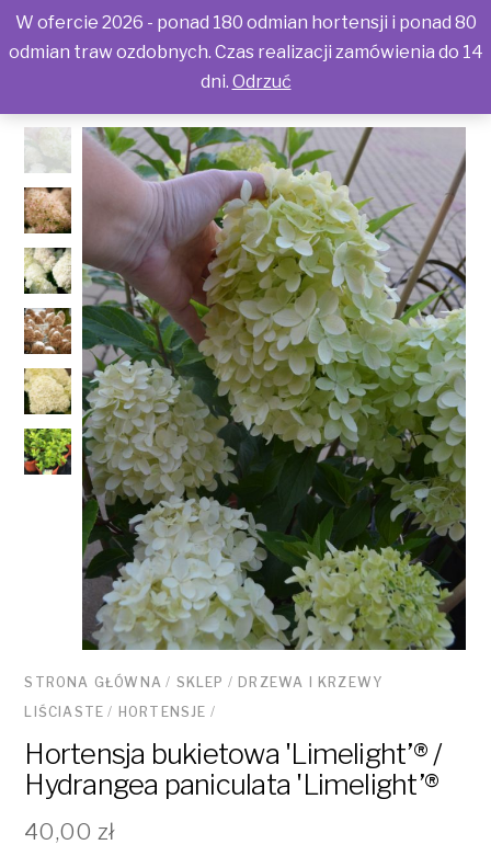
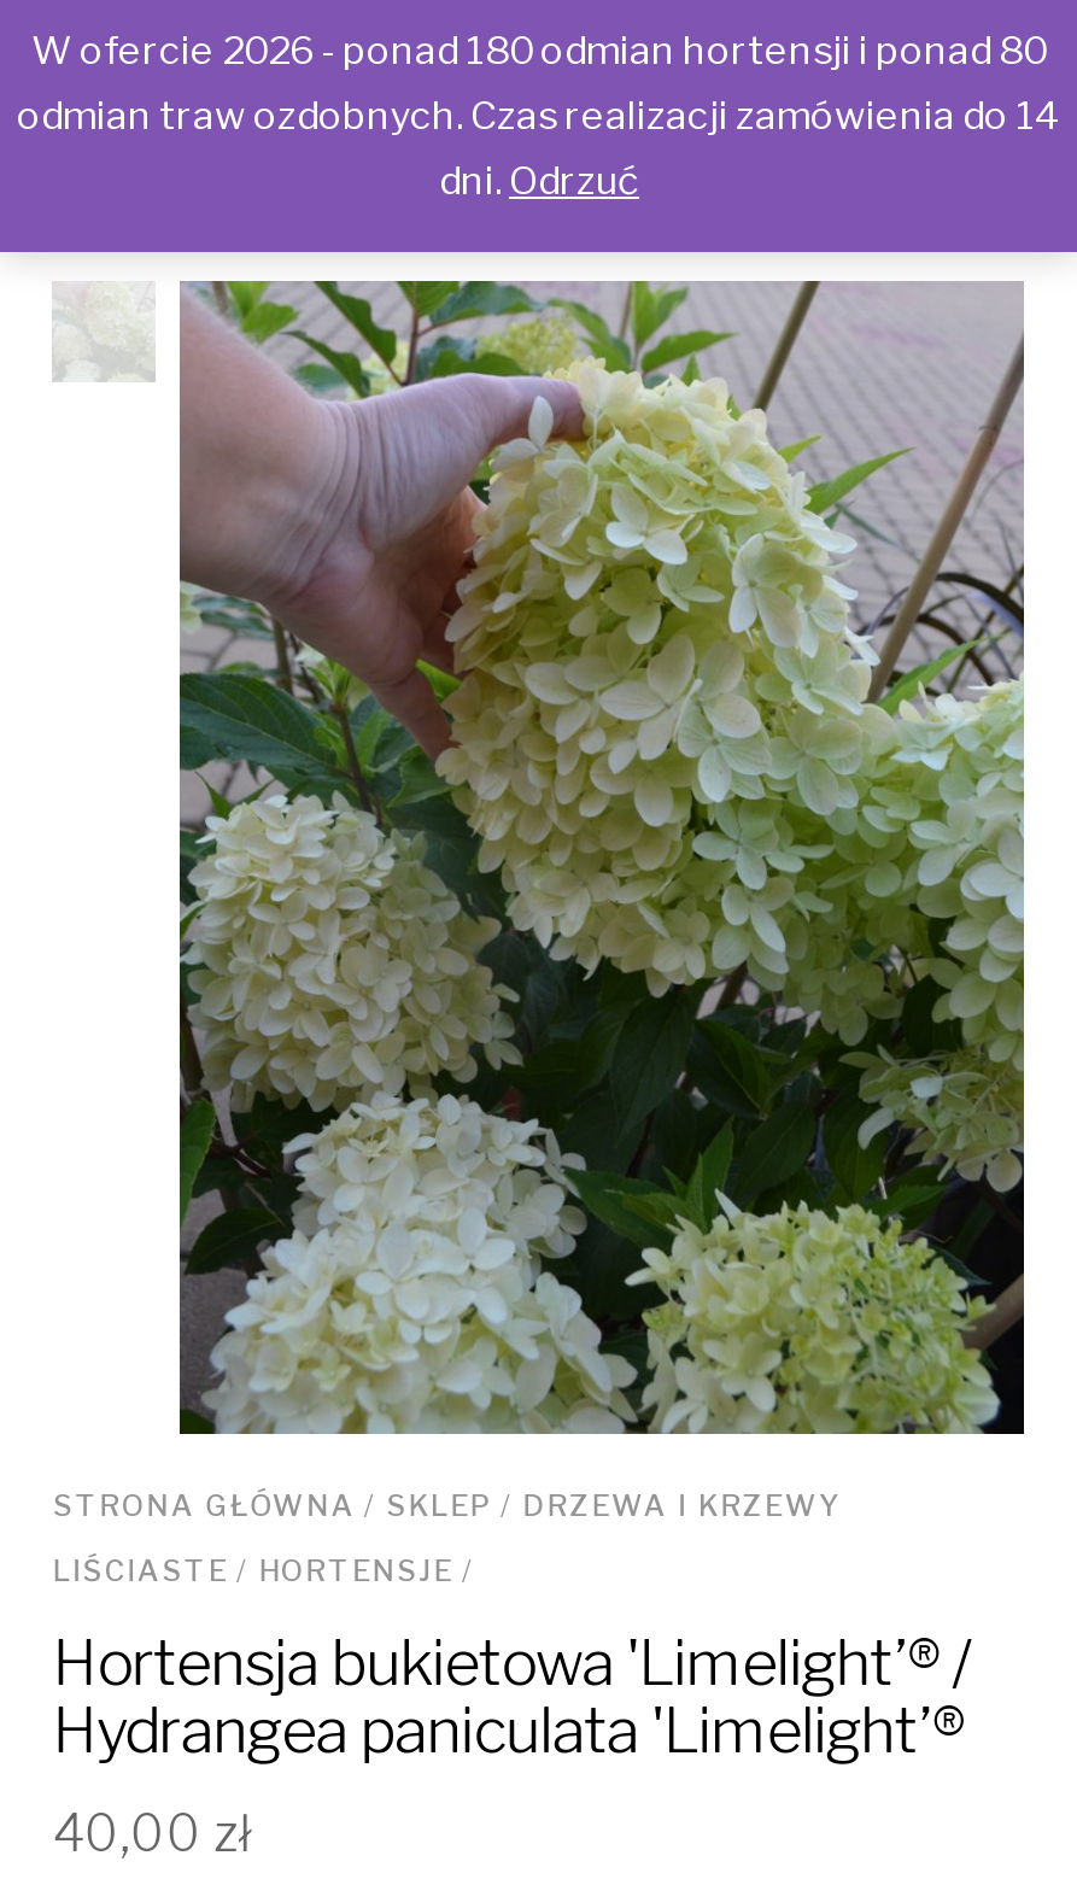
- [image]

- [image]

- [image]

- [image]

- [image]
